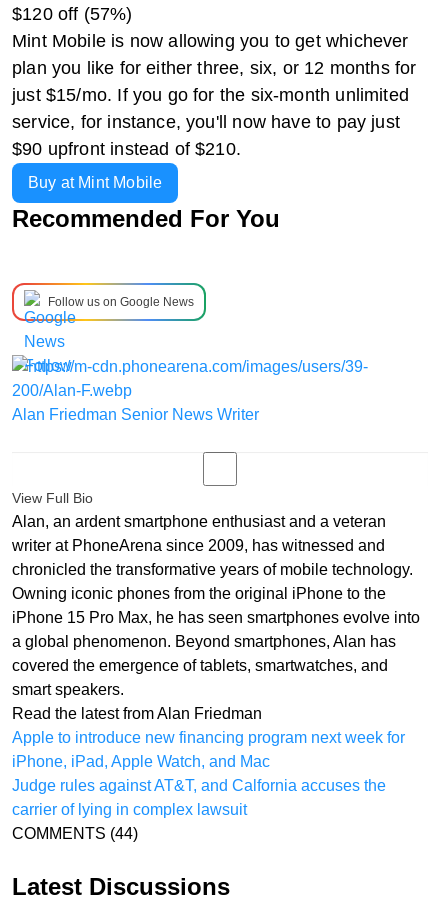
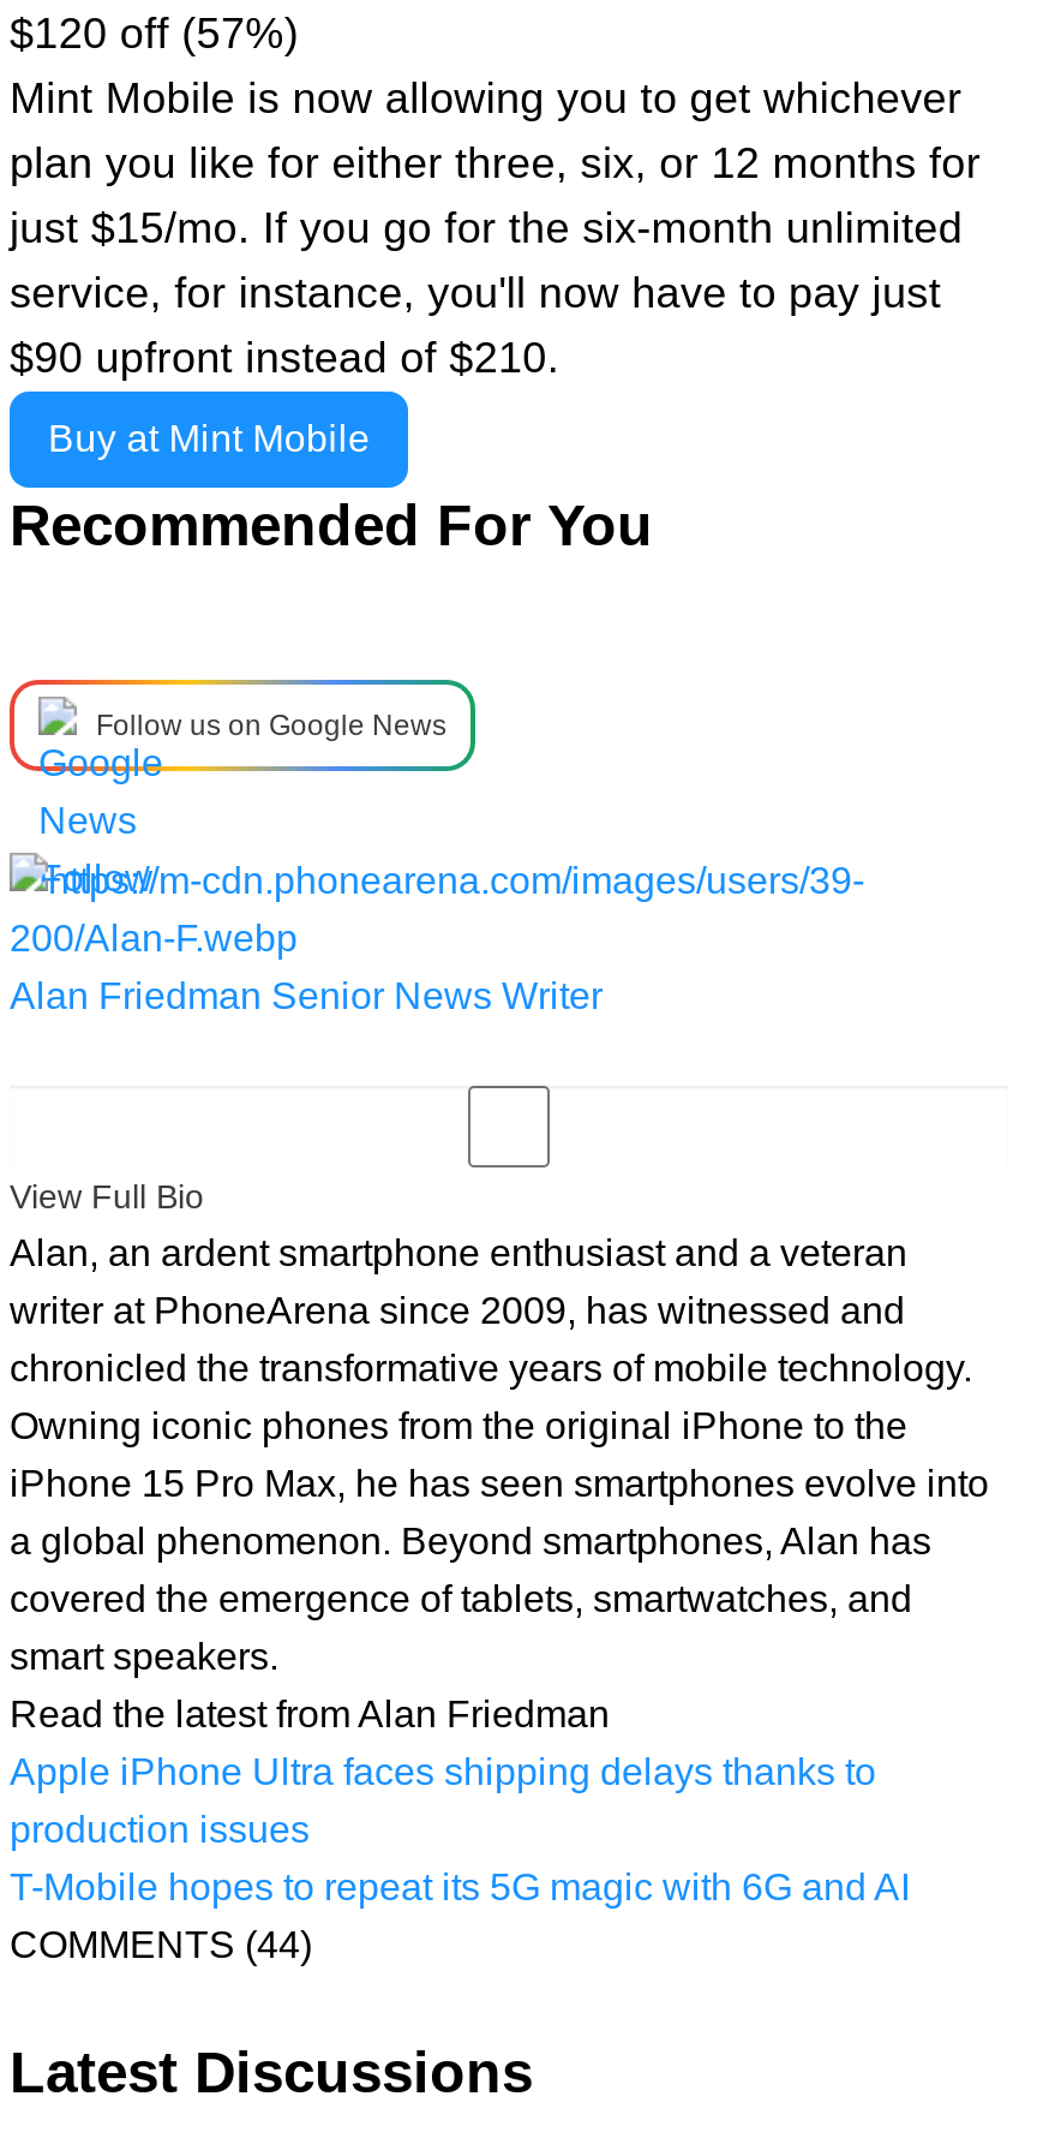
- Apple to introduce new financing program next week for
- iPhone, iPad, Apple Watch, and Mac
- Judge rules against AT&T, and Calfornia accuses the
- carrier of lying in complex lawsuit
+ Apple iPhone Ultra faces shipping delays thanks to
+ production issues
+ T-Mobile hopes to repeat its 5G magic with 6G and AI
